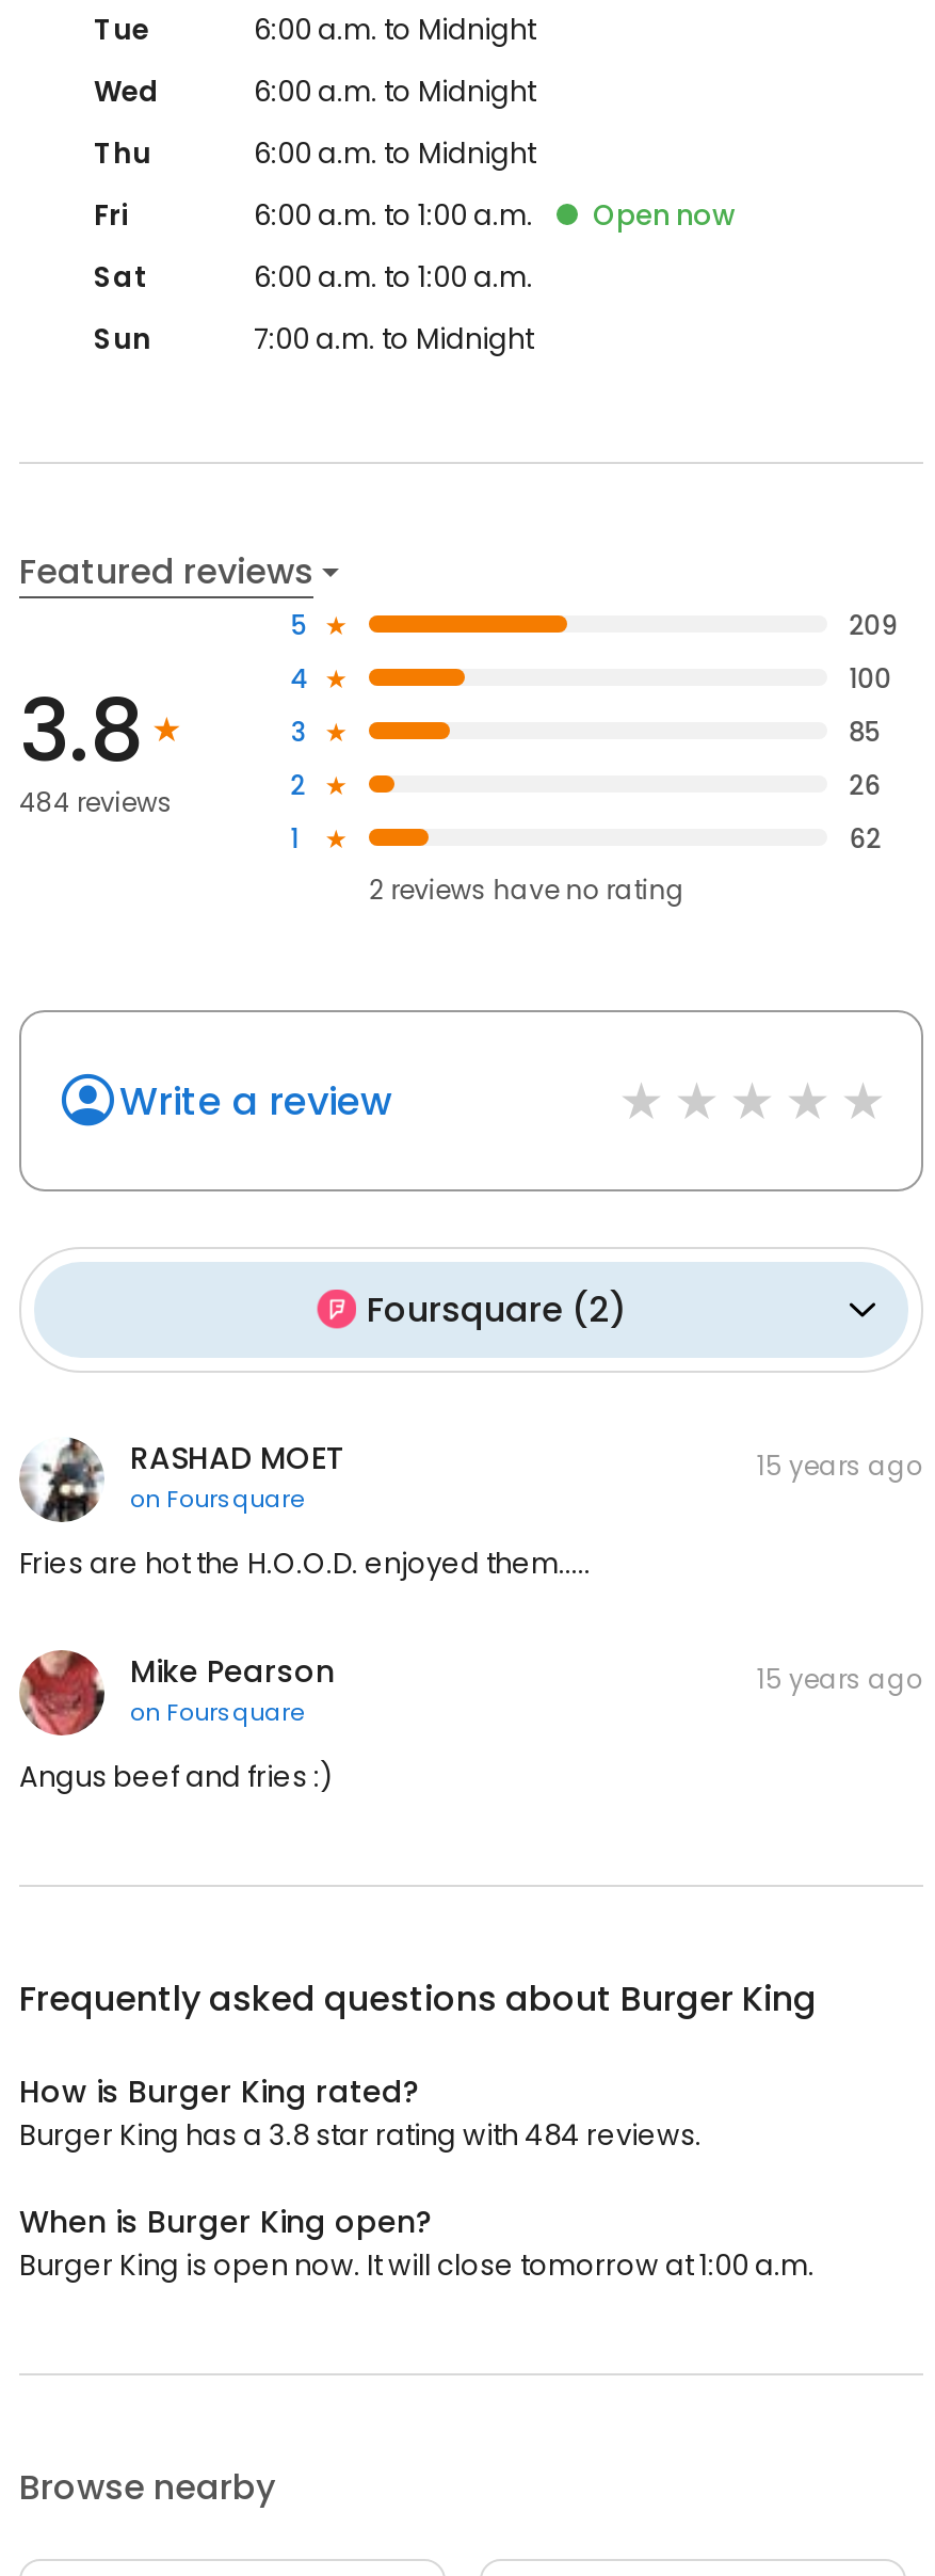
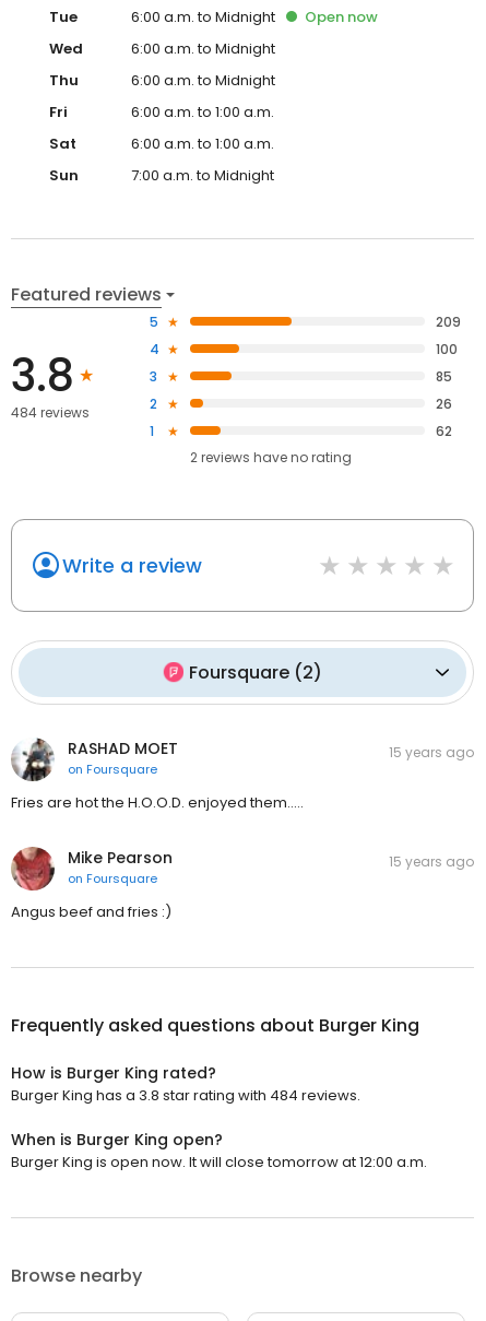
moved up: Open now

- Burger King is open now. It will close tomorrow at 1:00 a.m.
+ Burger King is open now. It will close tomorrow at 12:00 a.m.
